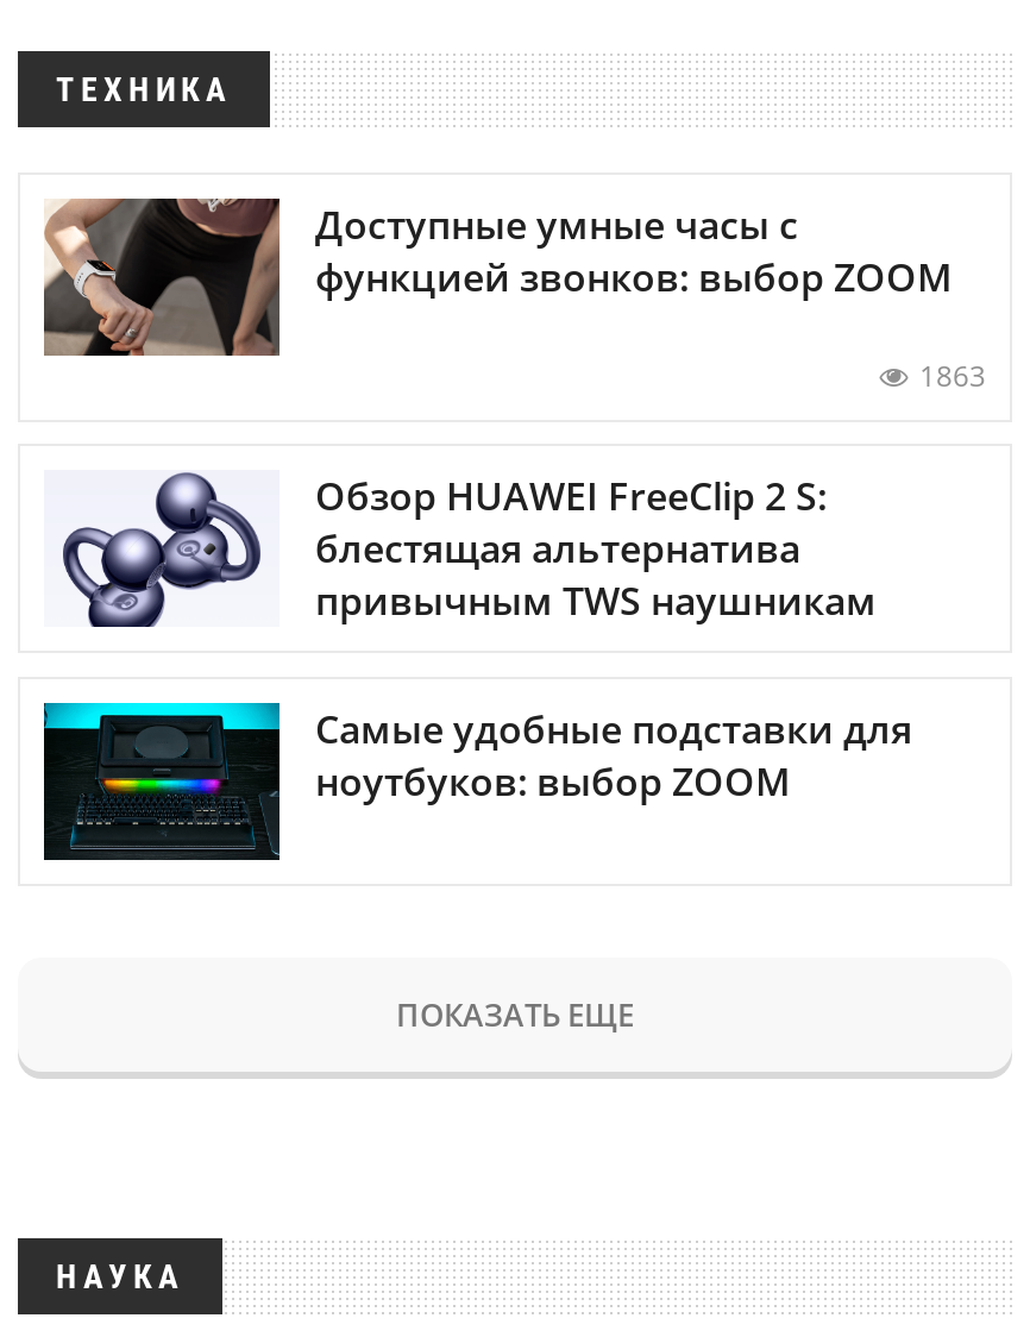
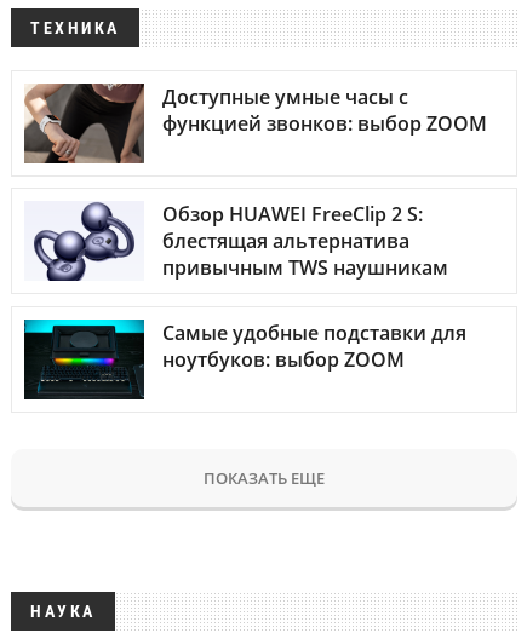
- 1863
